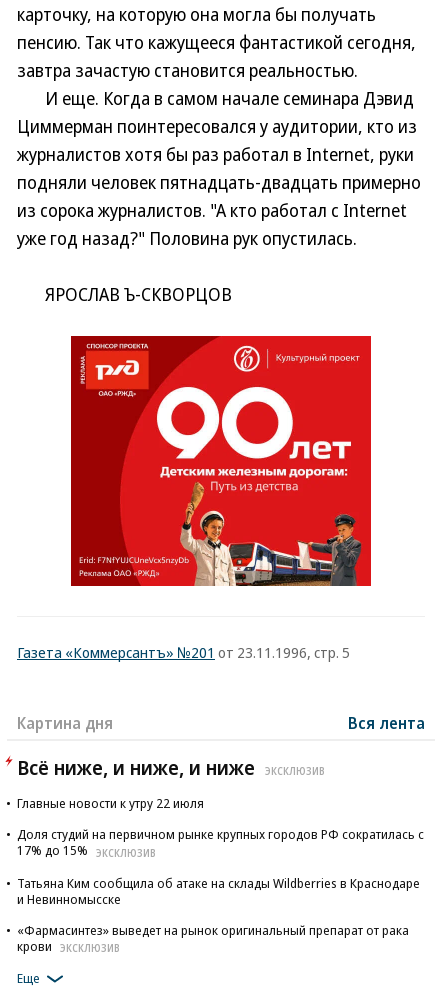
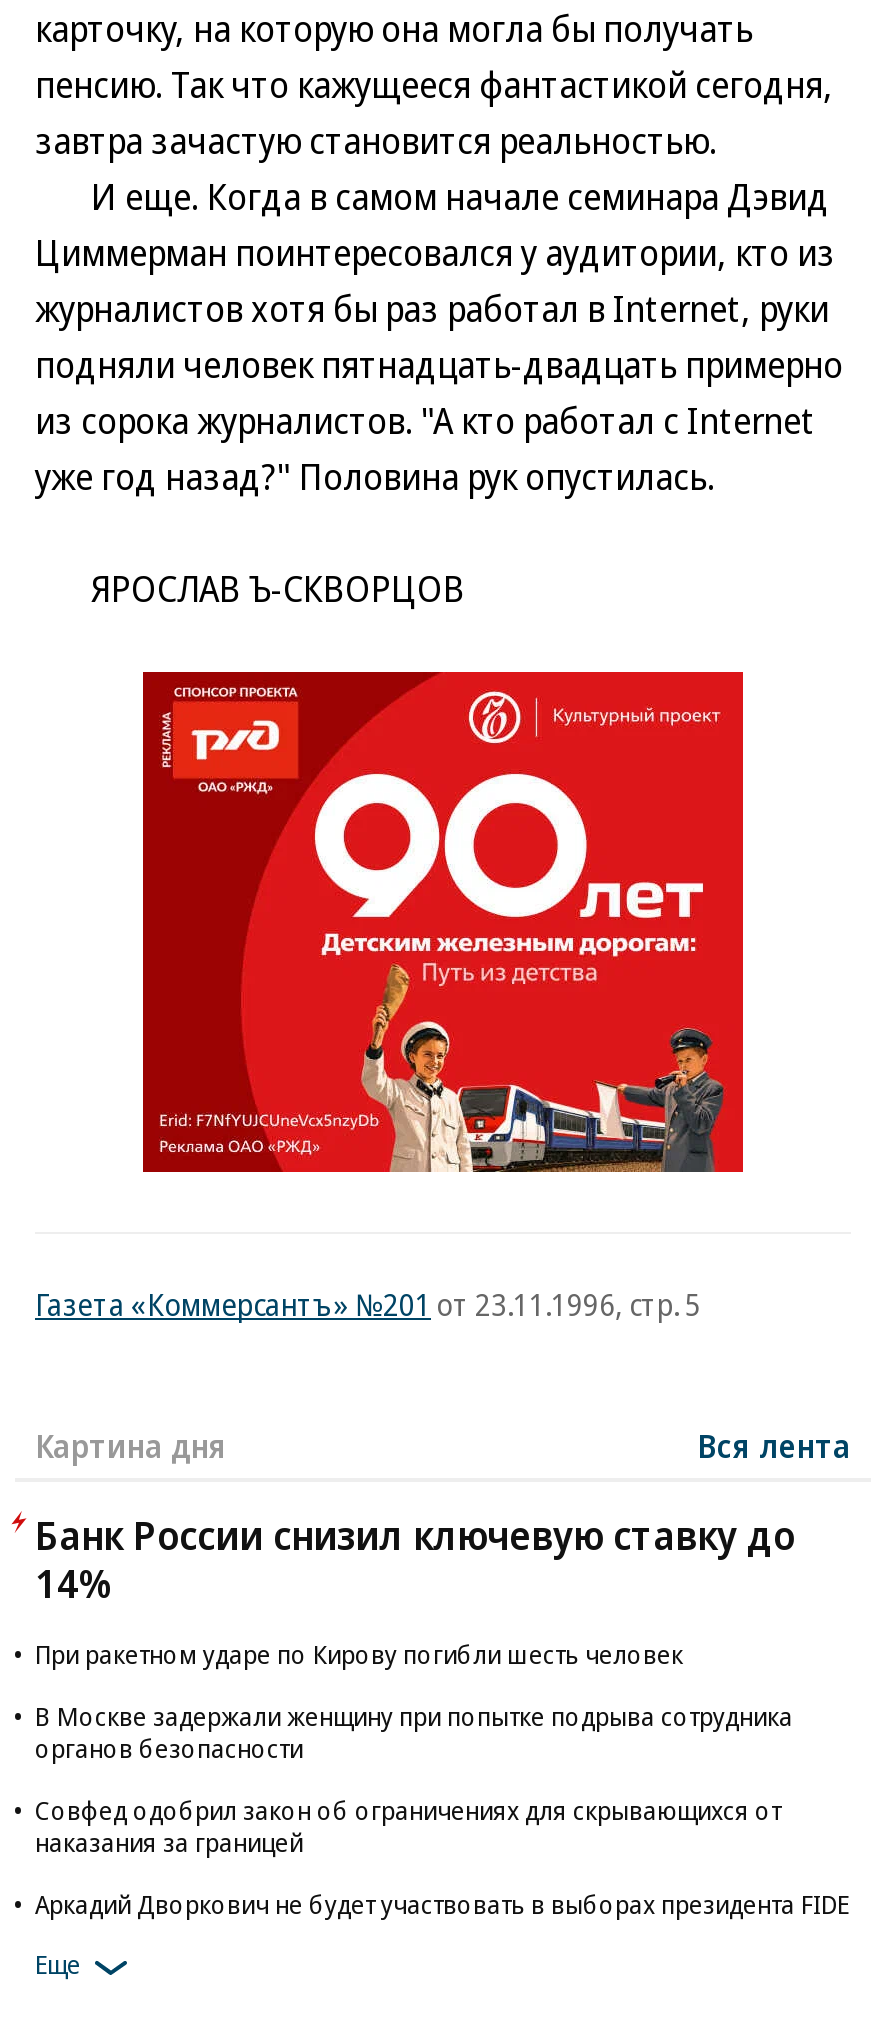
- Всё ниже, и ниже, и ниже
- ЭКСКЛЮЗИВ
+ Банк России снизил ключевую ставку до
+ 14%

- Главные новости к утру 22 июля
+ При ракетном ударе по Кирову погибли шесть человек

- Доля студий на первичном рынке крупных городов РФ сократилась с
- 17% до 15% ЭКСКЛЮЗИВ
+ В Москве задержали женщину при попытке подрыва сотрудника
+ органов безопасности

- Татьяна Ким сообщила об атаке на склады Wildberries в Краснодаре
- и Невинномысске
+ Совфед одобрил закон об ограничениях для скрывающихся от
+ наказания за границей

- «Фармасинтез» выведет на рынок оригинальный препарат от рака
- крови ЭКСКЛЮЗИВ
+ Аркадий Дворкович не будет участвовать в выборах президента FIDE
